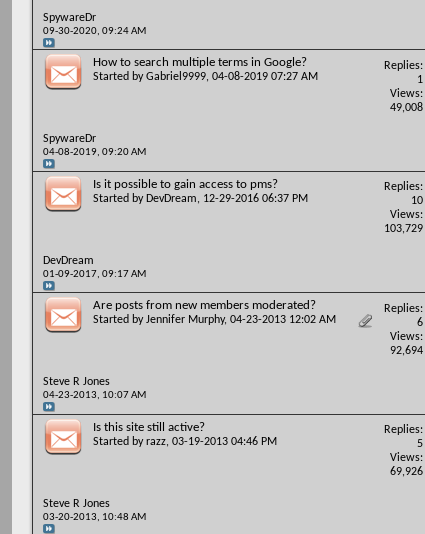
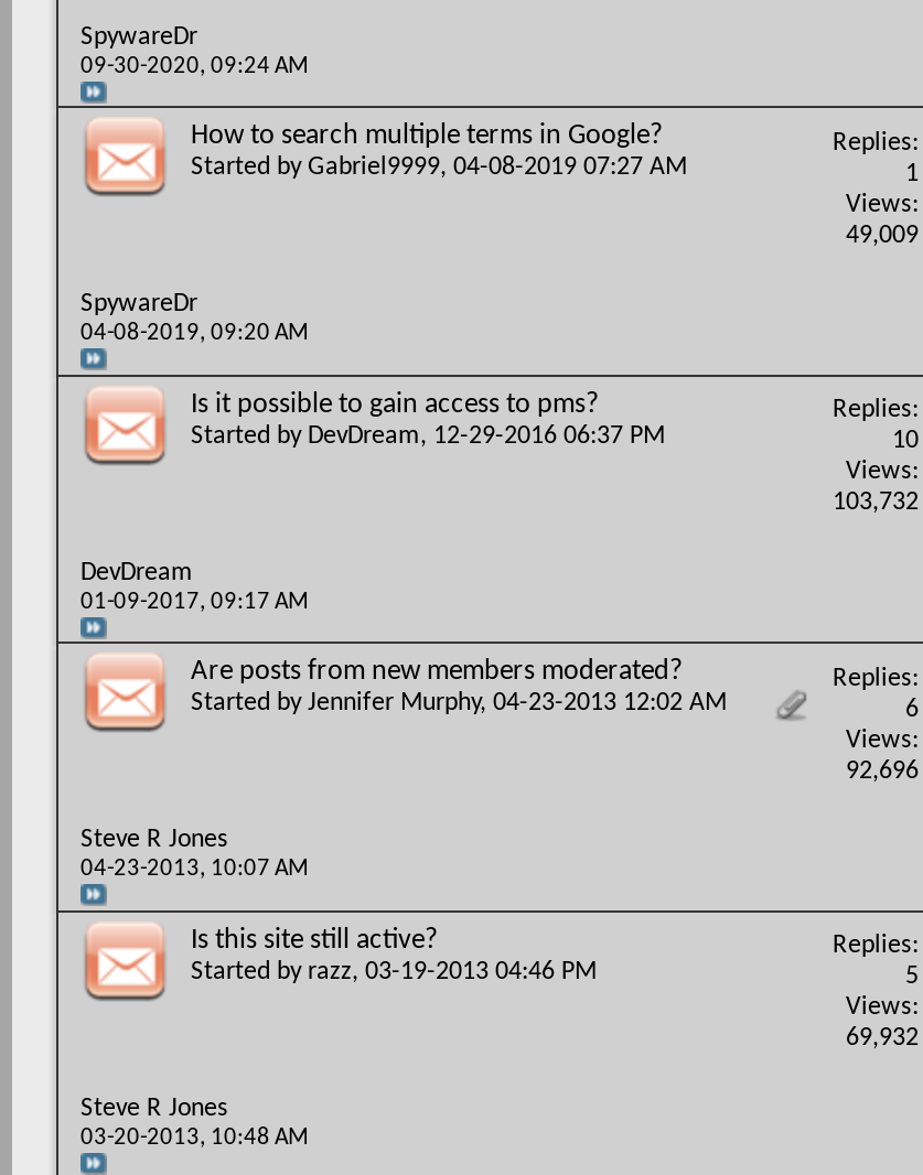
- 49,008
+ 49,009

- 103,729
+ 103,732

- 92,694
+ 92,696

- 69,926
+ 69,932
